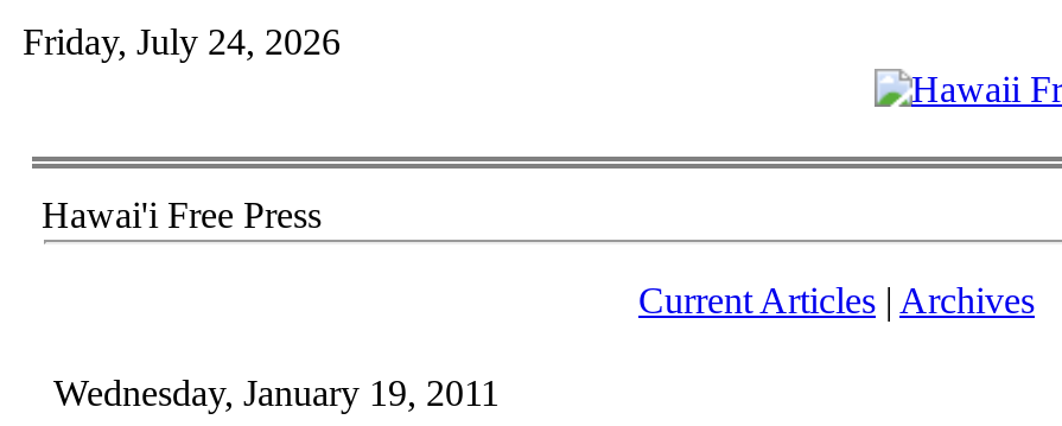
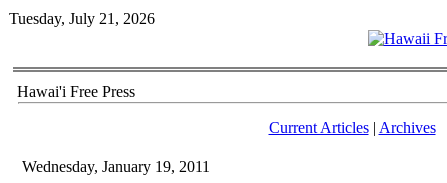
- Friday, July 24, 2026
+ Tuesday, July 21, 2026
